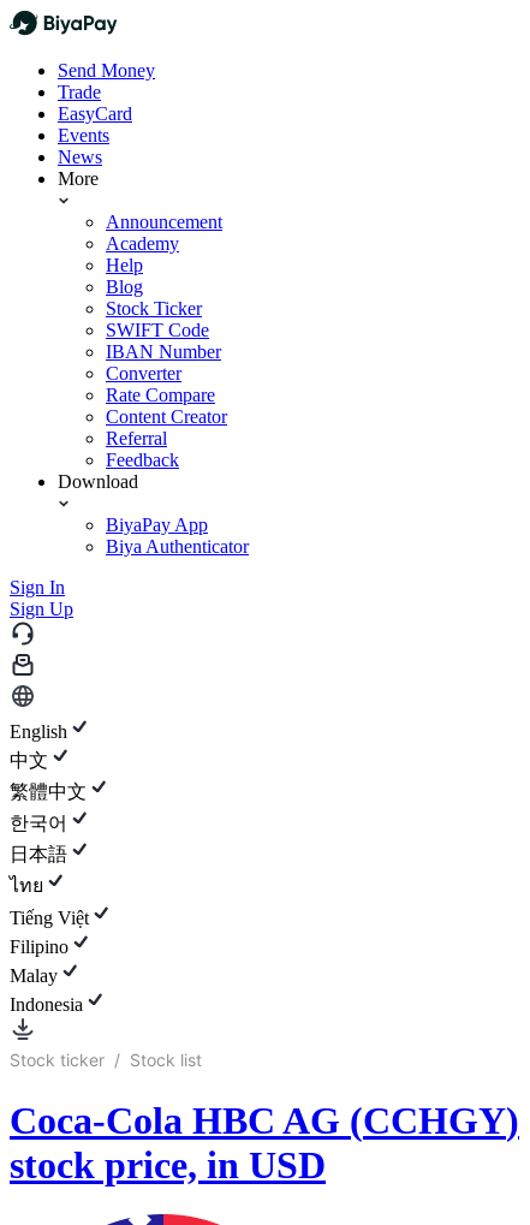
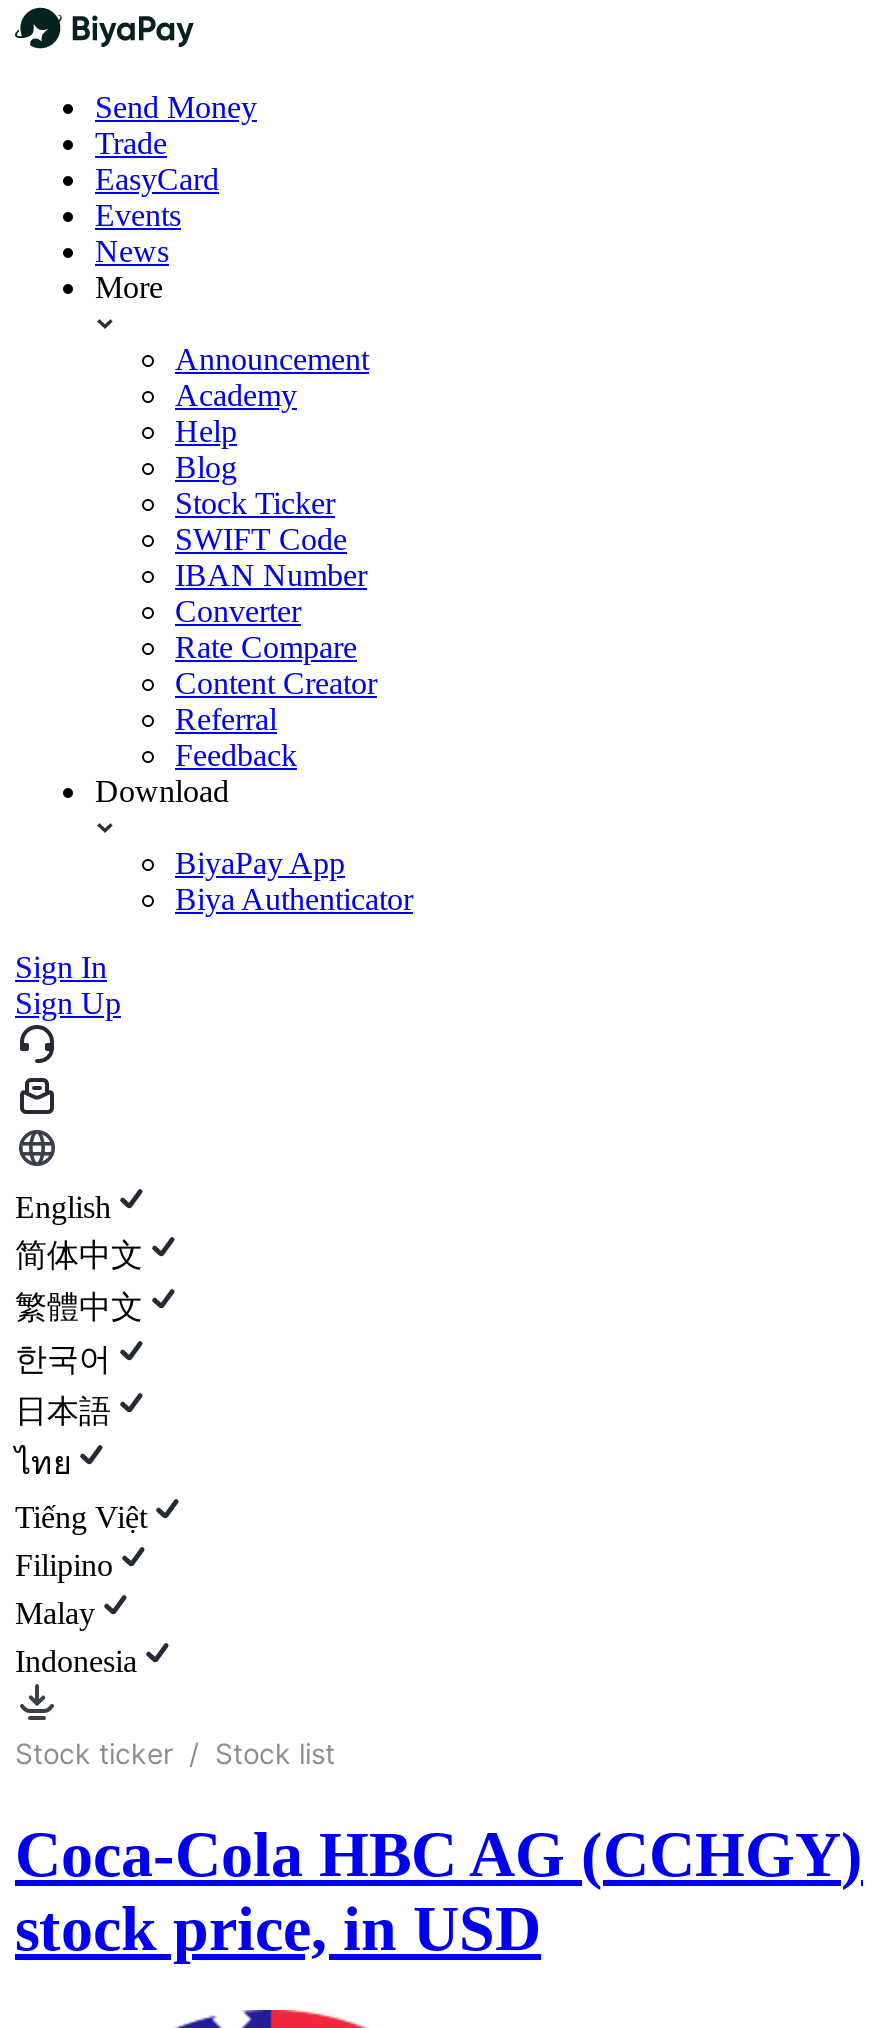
- 中文
+ 简体中文
